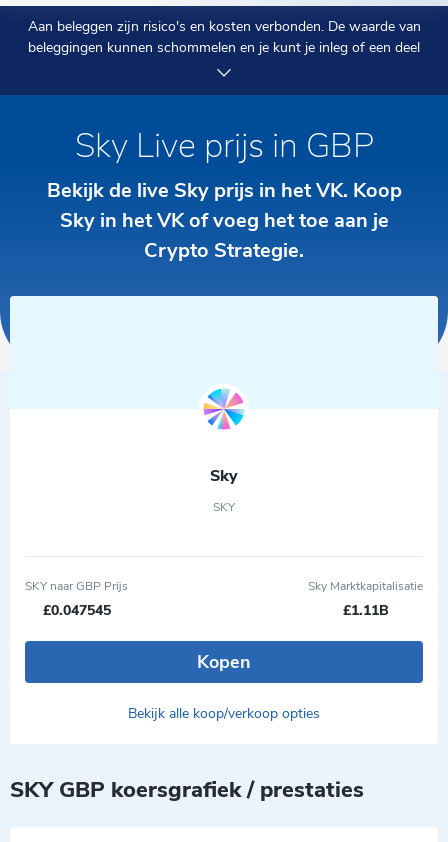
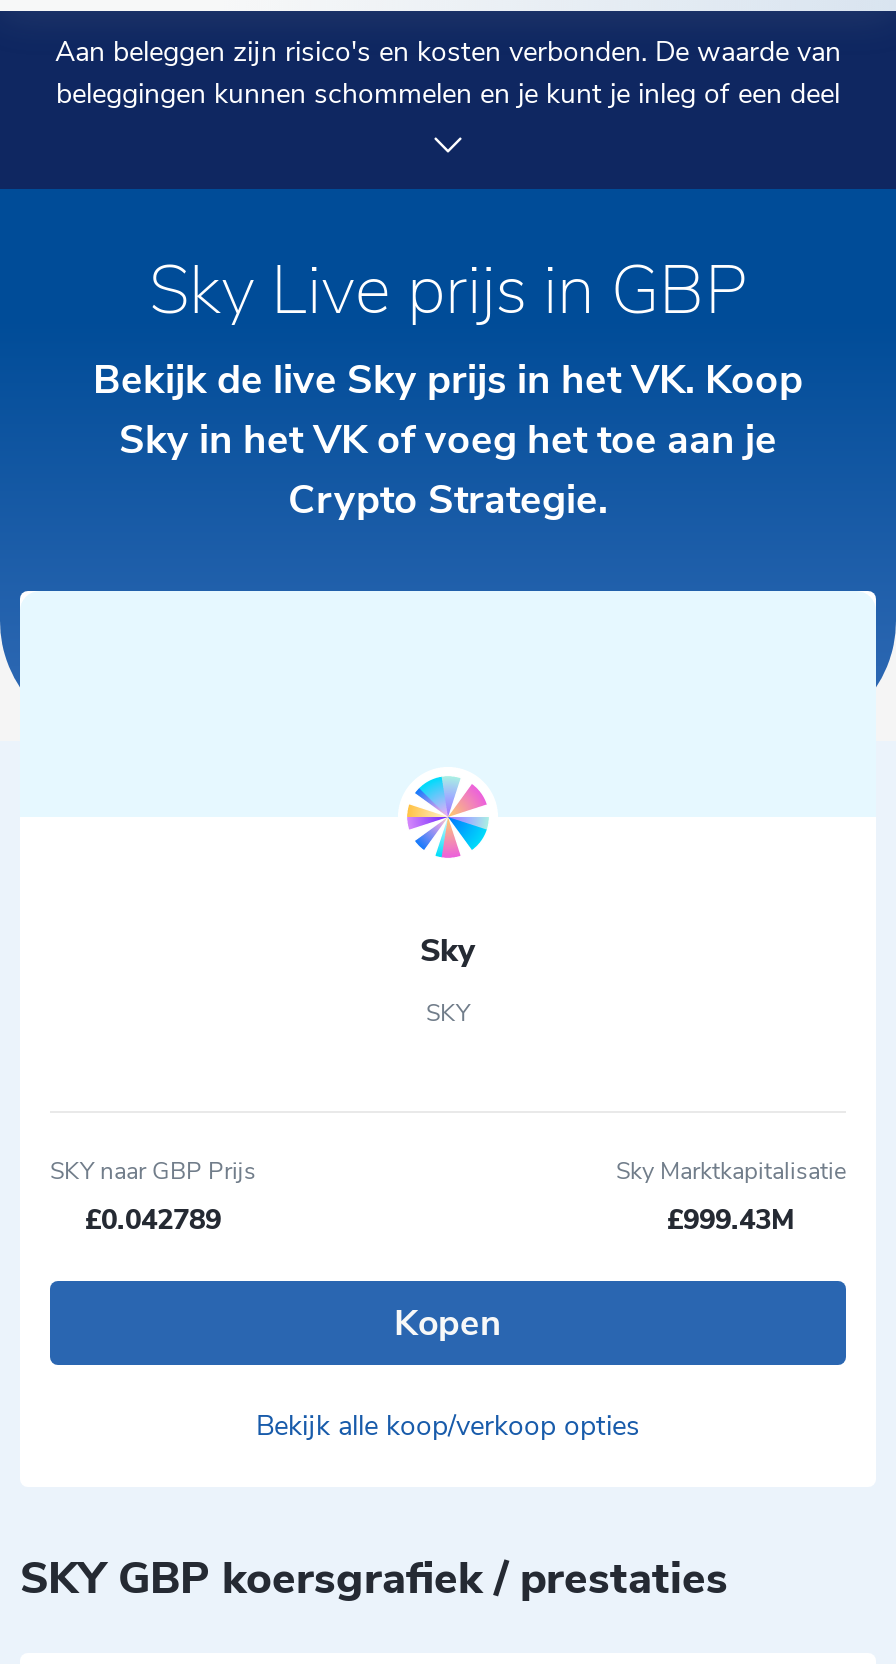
- £0.047545
+ £0.042789

- £1.11B
+ £999.43M
